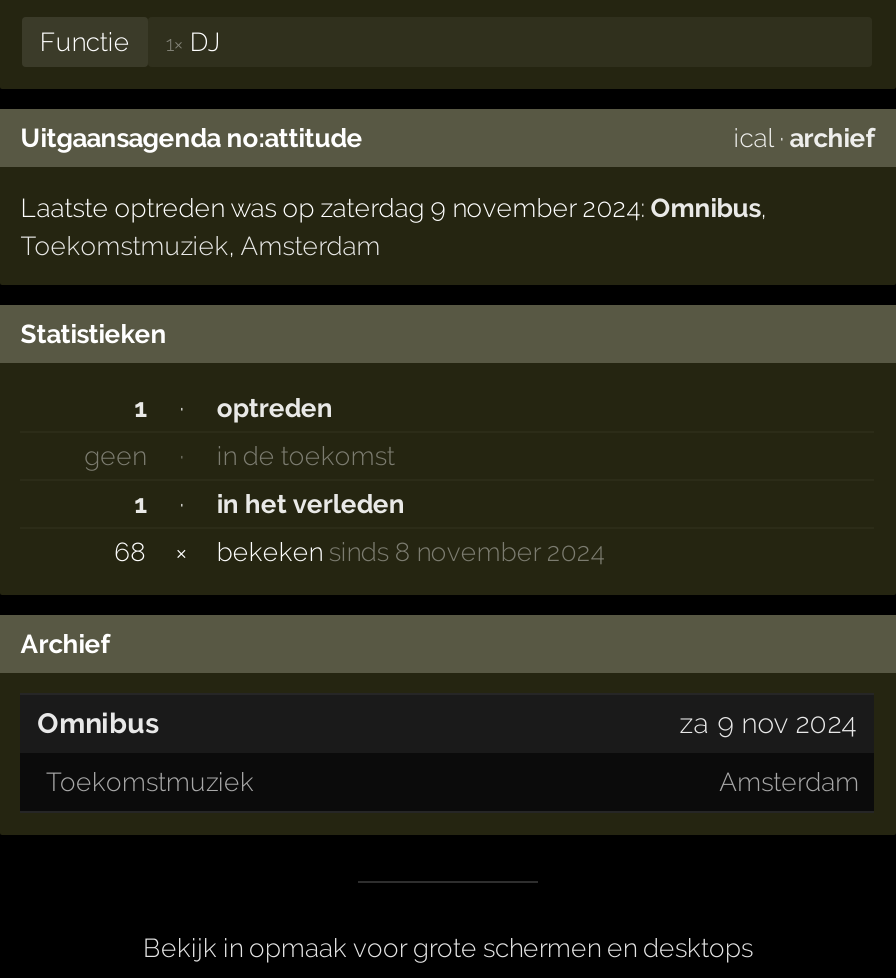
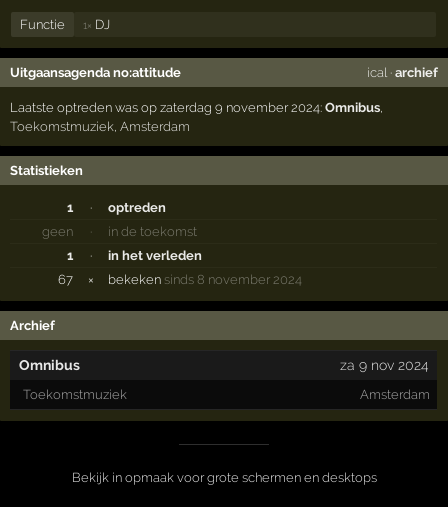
- 68
+ 67
